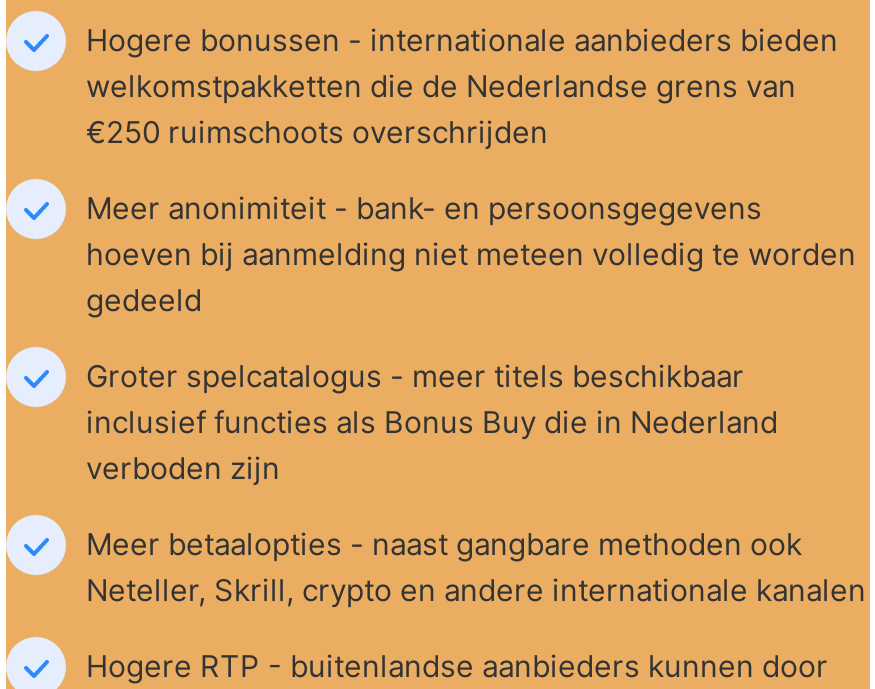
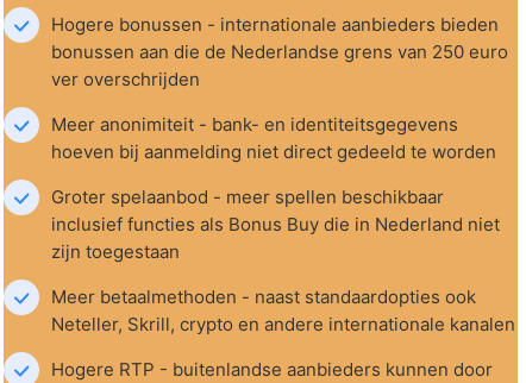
- welkomstpakketten die de Nederlandse grens van
- €250 ruimschoots overschrijden
+ bonussen aan die de Nederlandse grens van 250 euro
+ ver overschrijden

- Meer anonimiteit - bank- en persoonsgegevens
- hoeven bij aanmelding niet meteen volledig te worden
- gedeeld
+ Meer anonimiteit - bank- en identiteitsgegevens
+ hoeven bij aanmelding niet direct gedeeld te worden

- Groter spelcatalogus - meer titels beschikbaar
- inclusief functies als Bonus Buy die in Nederland
- verboden zijn
+ Groter spelaanbod - meer spellen beschikbaar
+ inclusief functies als Bonus Buy die in Nederland niet
+ zijn toegestaan

- Meer betaalopties - naast gangbare methoden ook
+ Meer betaalmethoden - naast standaardopties ook
